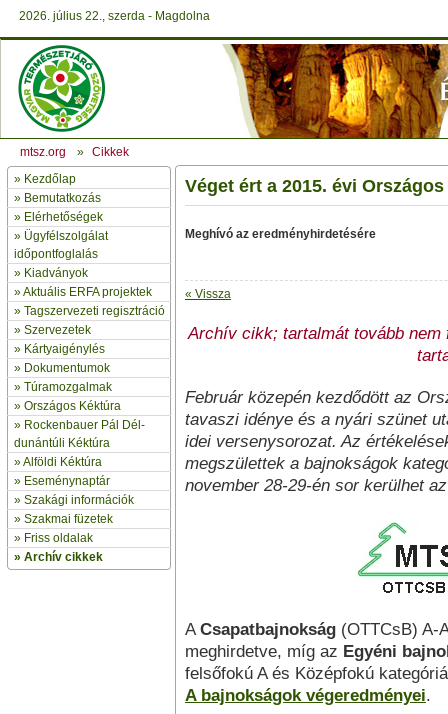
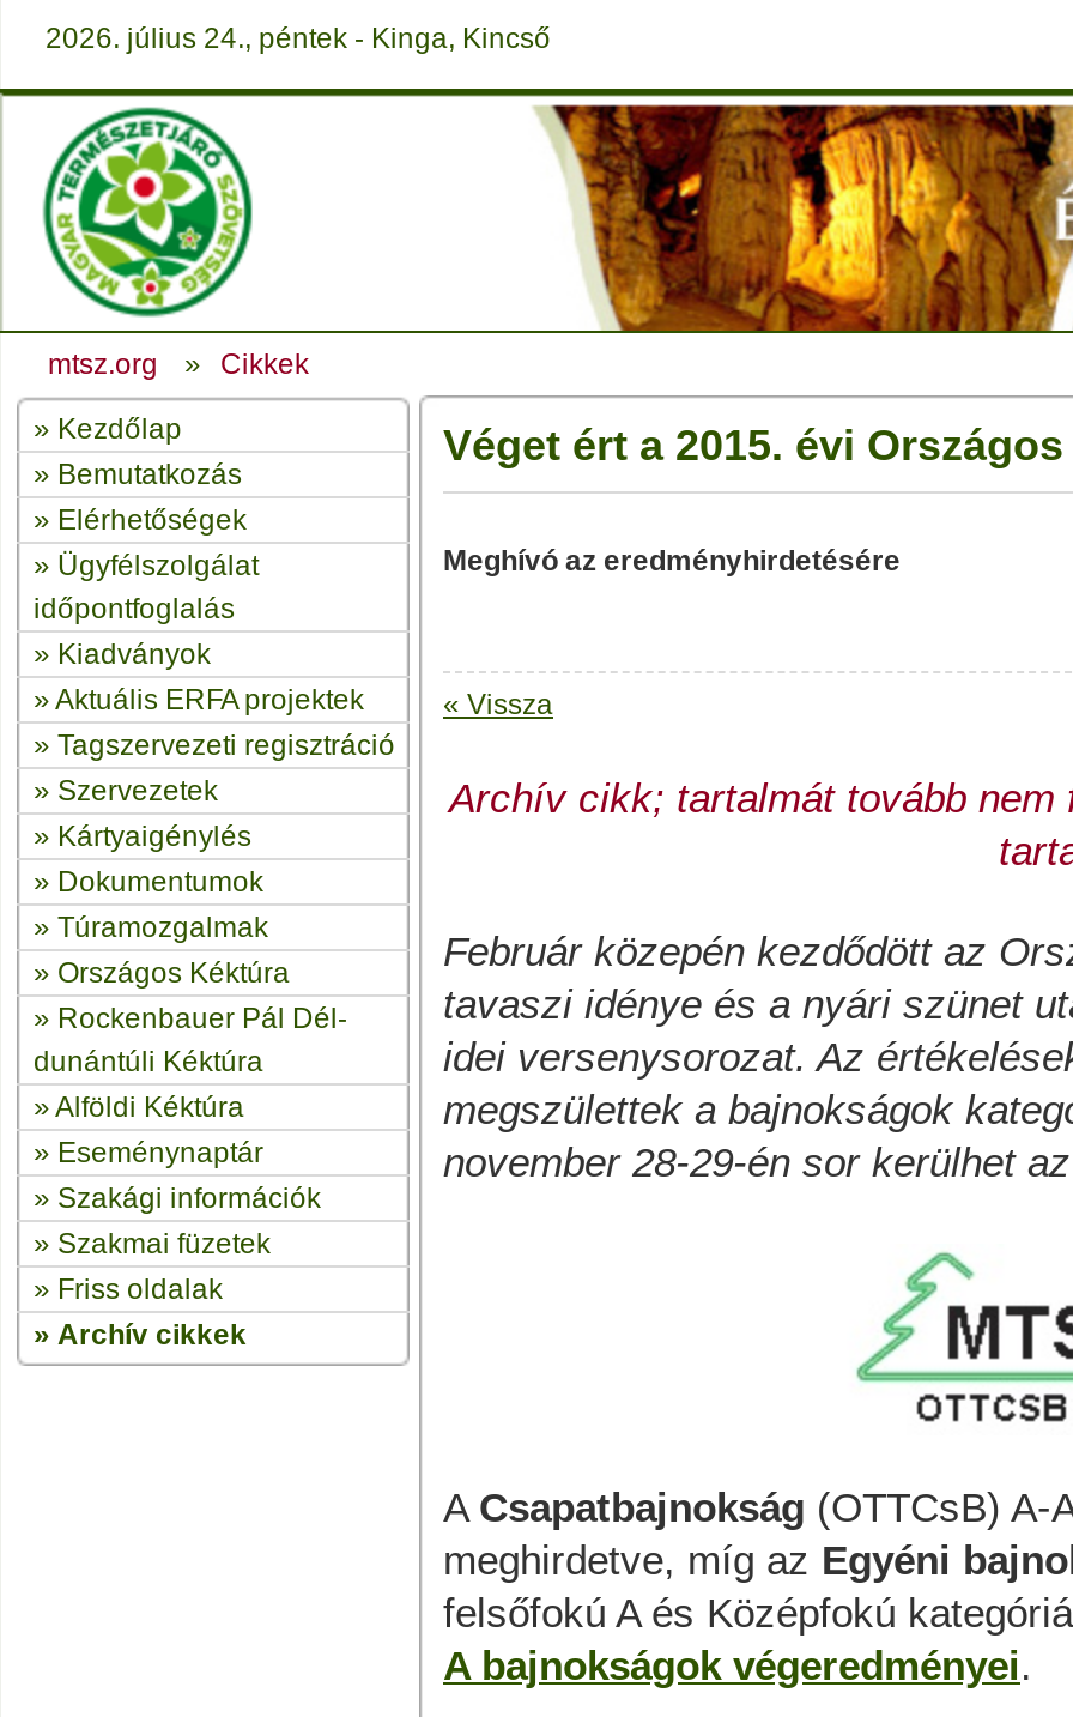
- 2026. július 22., szerda - Magdolna
+ 2026. július 24., péntek - Kinga, Kincső
